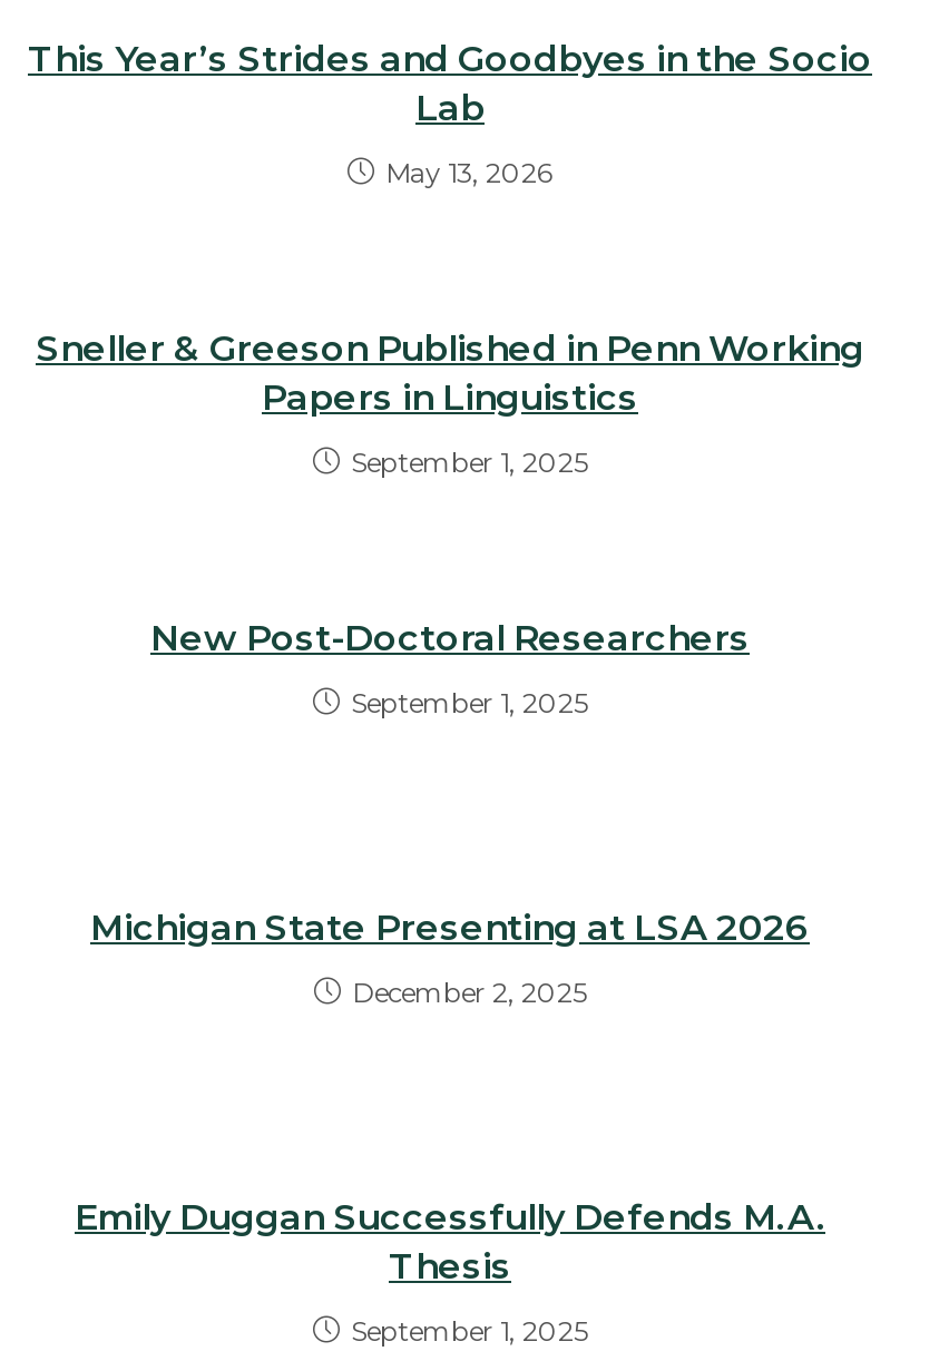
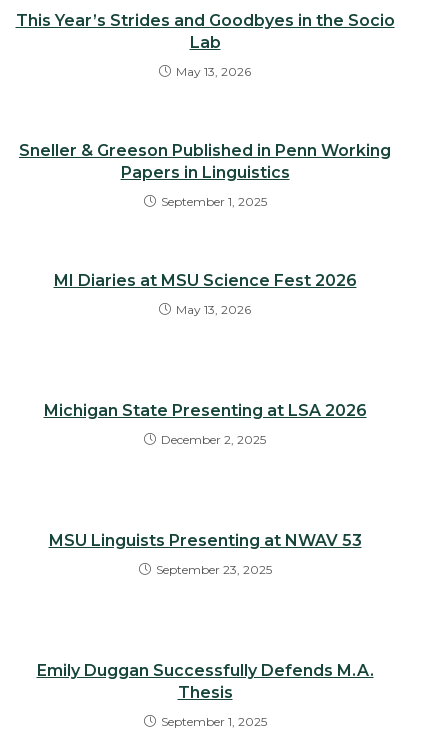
- New Post-Doctoral Researchers
+ MI Diaries at MSU Science Fest 2026

- September 1, 2025
+ May 13, 2026

+ MSU Linguists Presenting at NWAV 53
+ September 23, 2025
